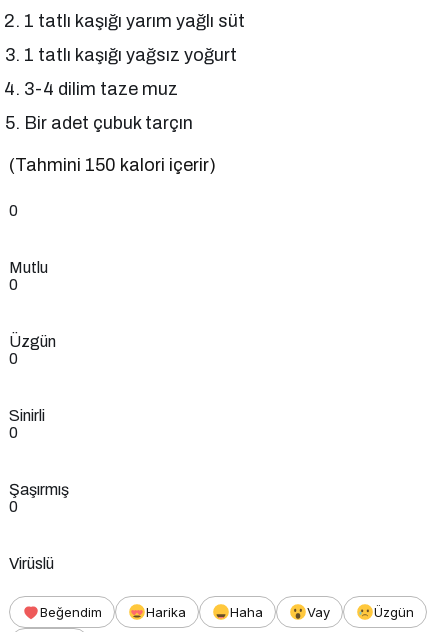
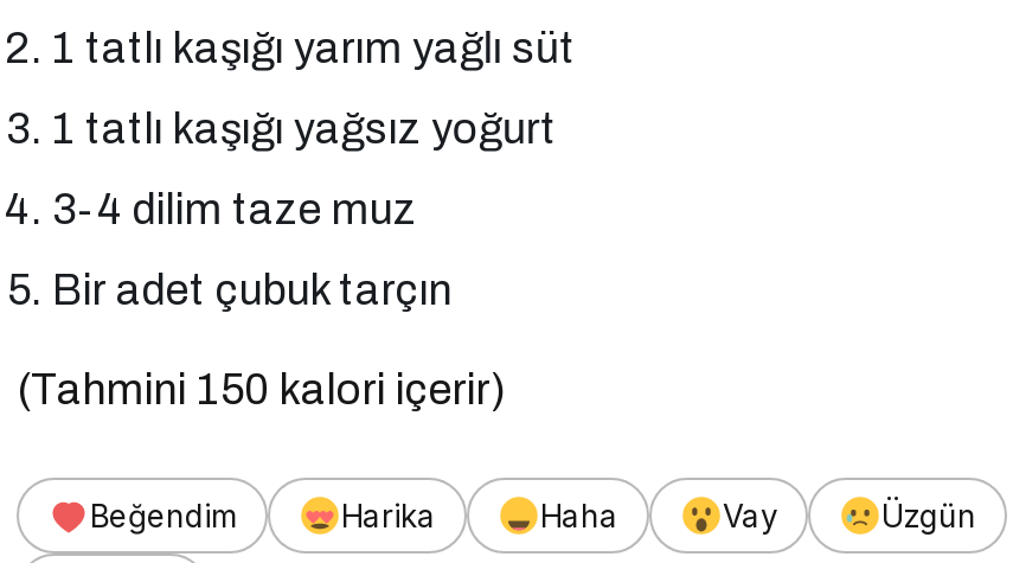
- 0
- Mutlu
- 0
- Üzgün
- 0
- Sinirli
- 0
- Şaşırmış
- 0
- Virüslü
